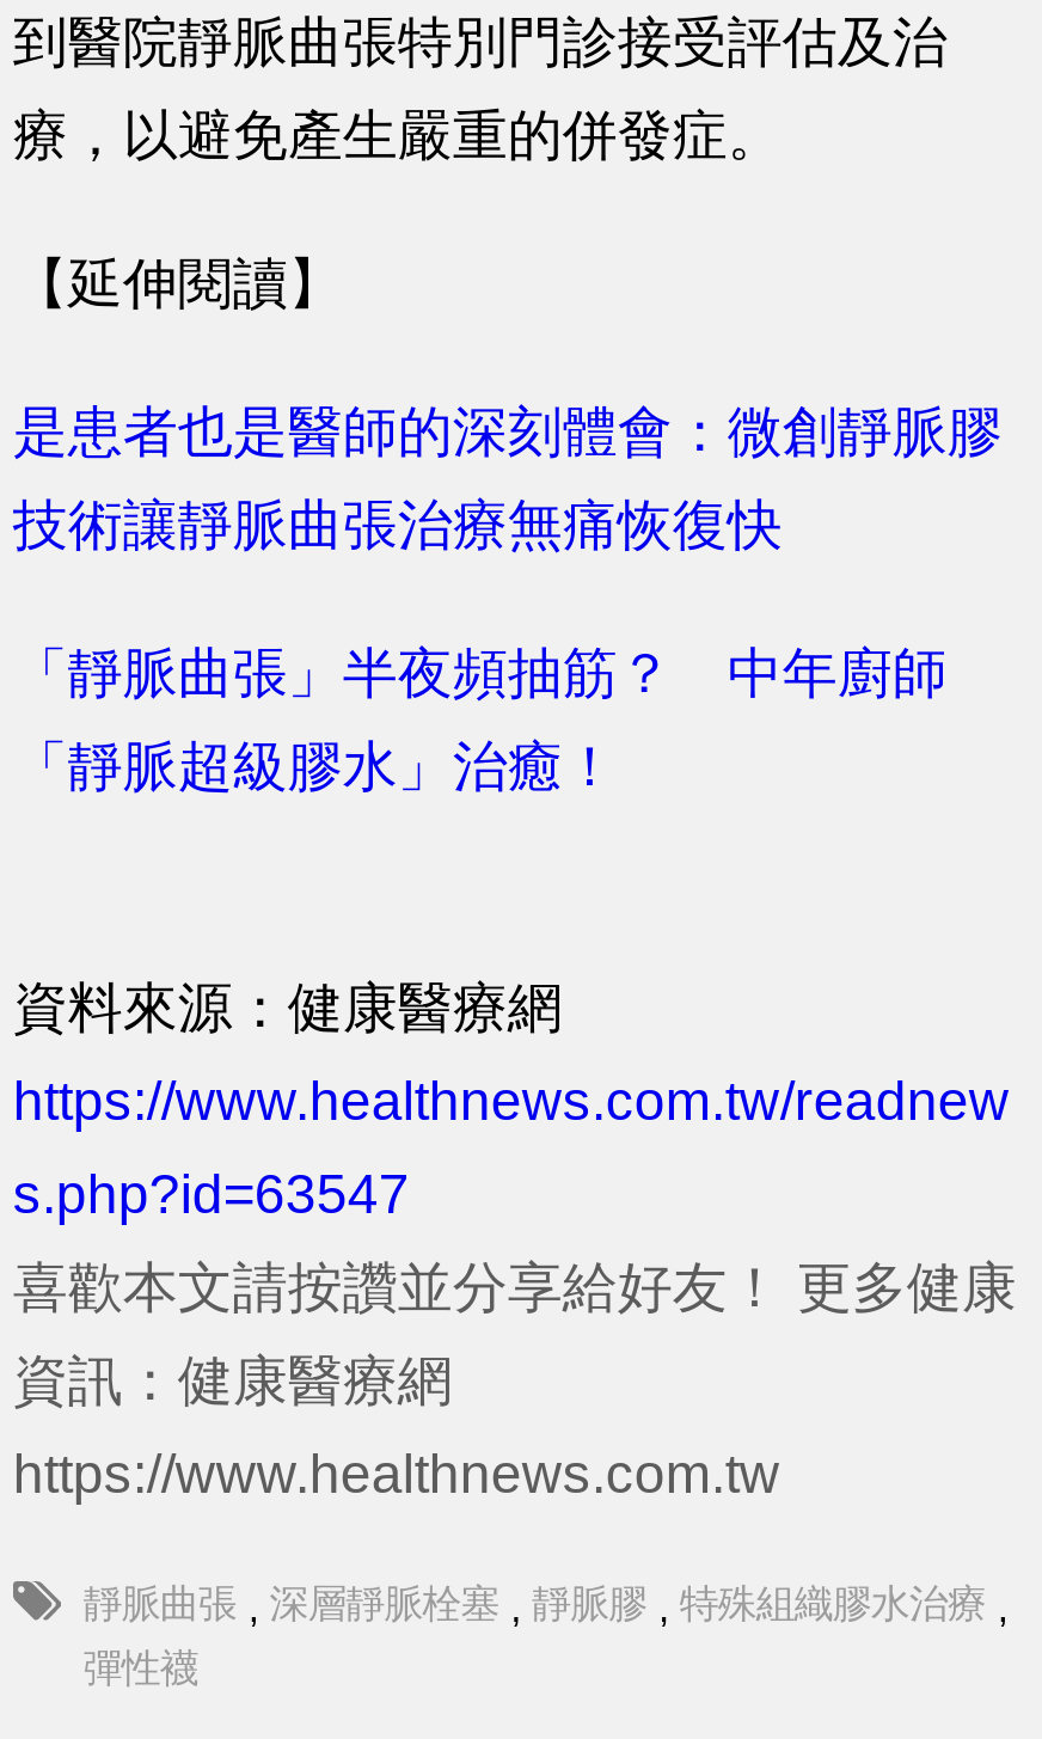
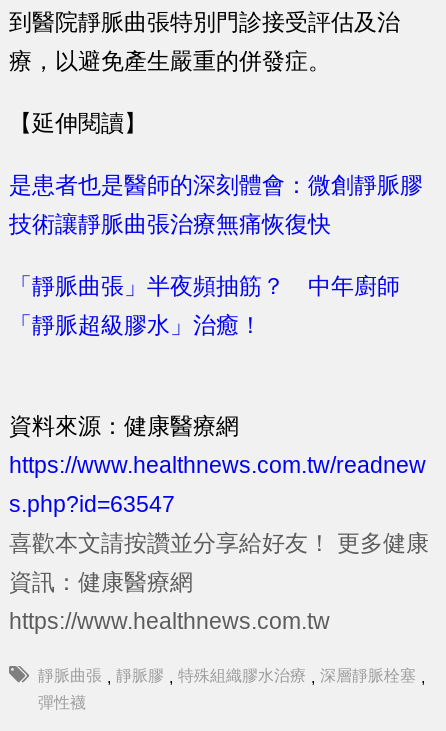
- 靜脈曲張 , 深層靜脈栓塞 , 靜脈膠 , 特殊組織膠水治療 ,
+ 靜脈曲張 , 靜脈膠 , 特殊組織膠水治療 , 深層靜脈栓塞 ,
